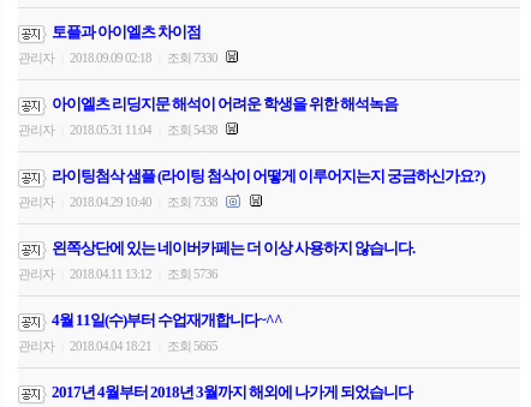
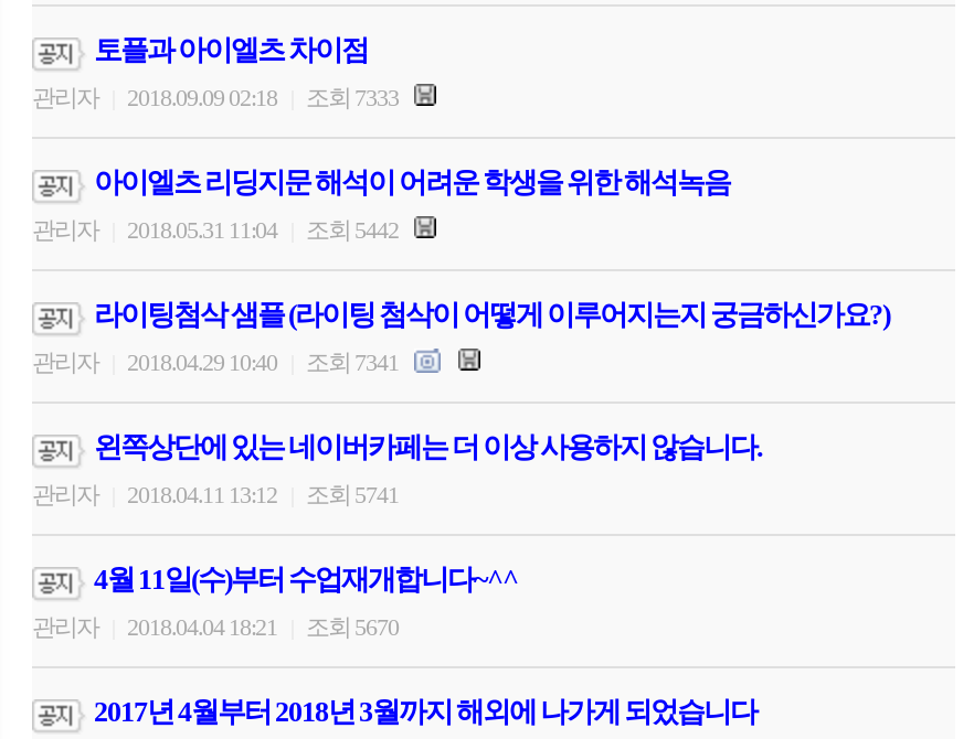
- 관리자 2018.09.09 02:18 조회 7330
+ 관리자 2018.09.09 02:18 조회 7333

- 관리자 2018.05.31 11:04 조회 5438
+ 관리자 2018.05.31 11:04 조회 5442

- 관리자 2018.04.29 10:40 조회 7338
+ 관리자 2018.04.29 10:40 조회 7341

- 관리자 2018.04.11 13:12 조회 5736
+ 관리자 2018.04.11 13:12 조회 5741

- 관리자 2018.04.04 18:21 조회 5665
+ 관리자 2018.04.04 18:21 조회 5670
